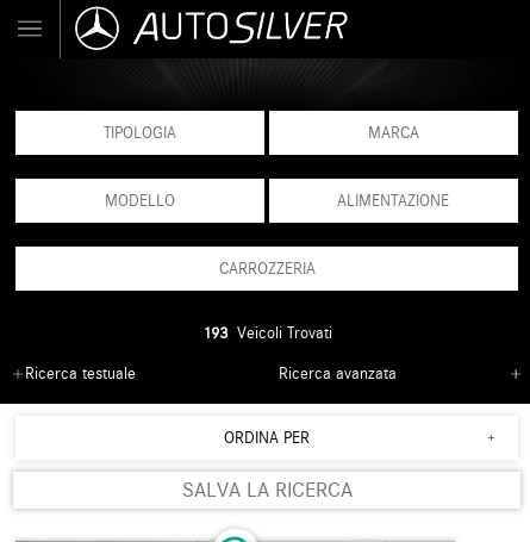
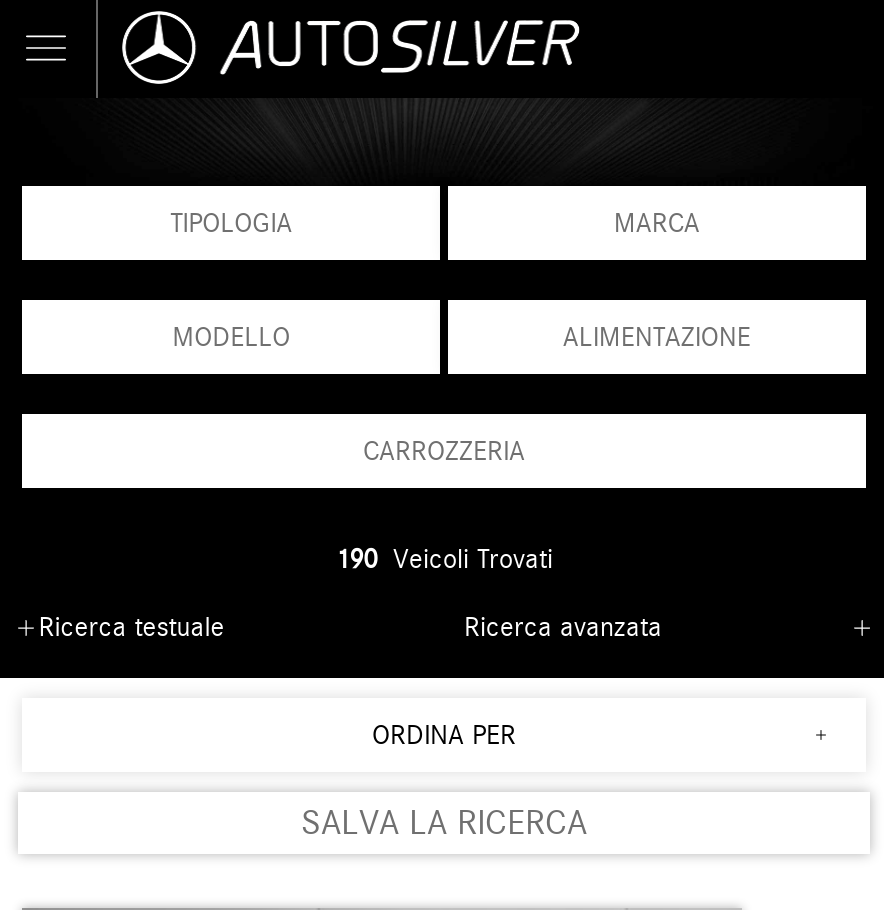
- 193 Veicoli Trovati
+ 190 Veicoli Trovati
